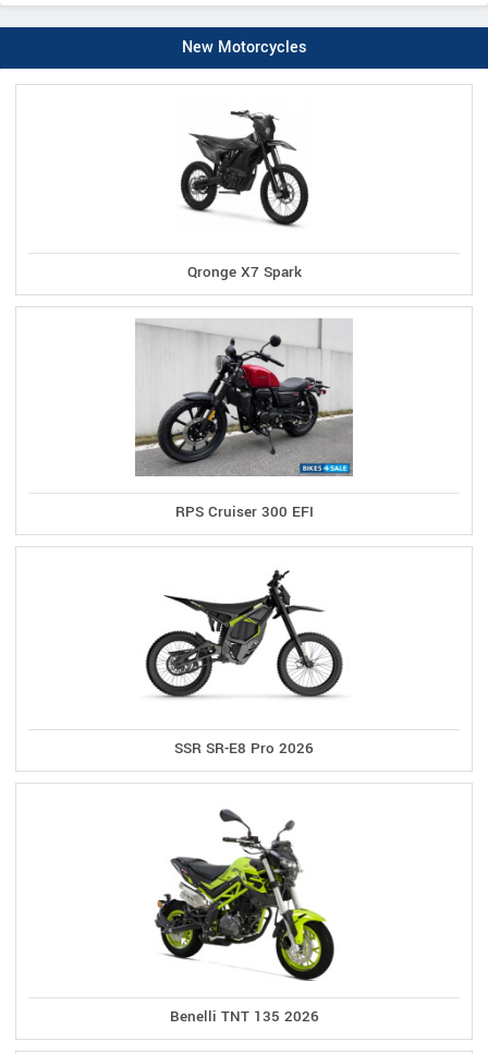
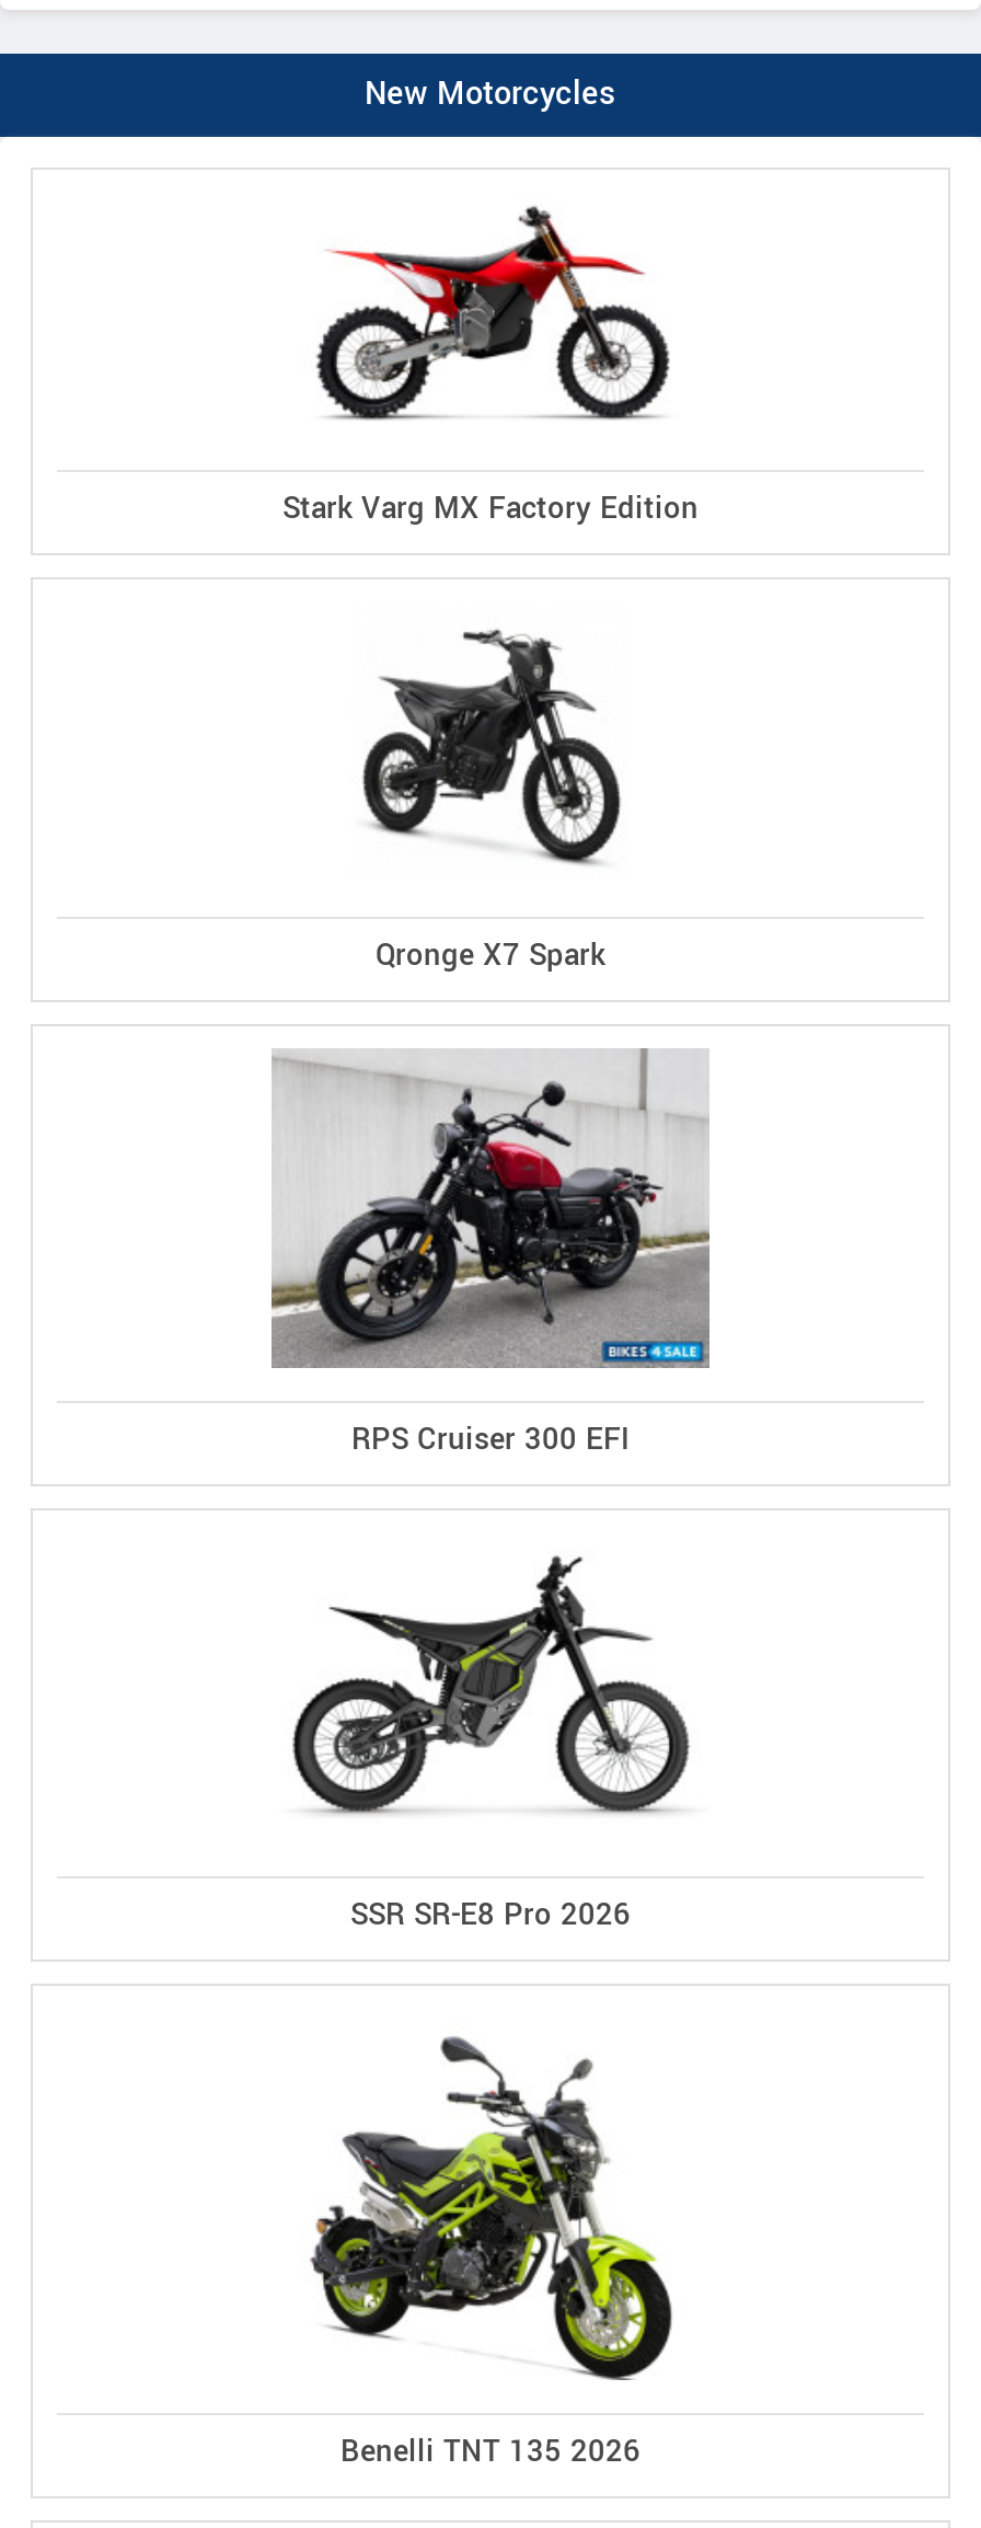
+ [image]
+ Stark Varg MX Factory Edition
